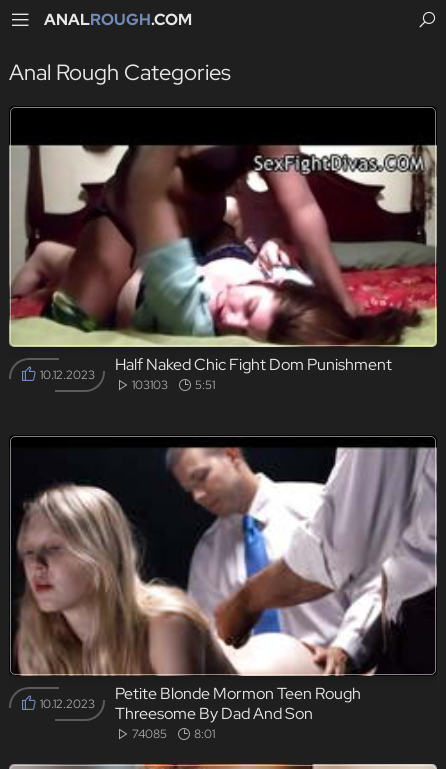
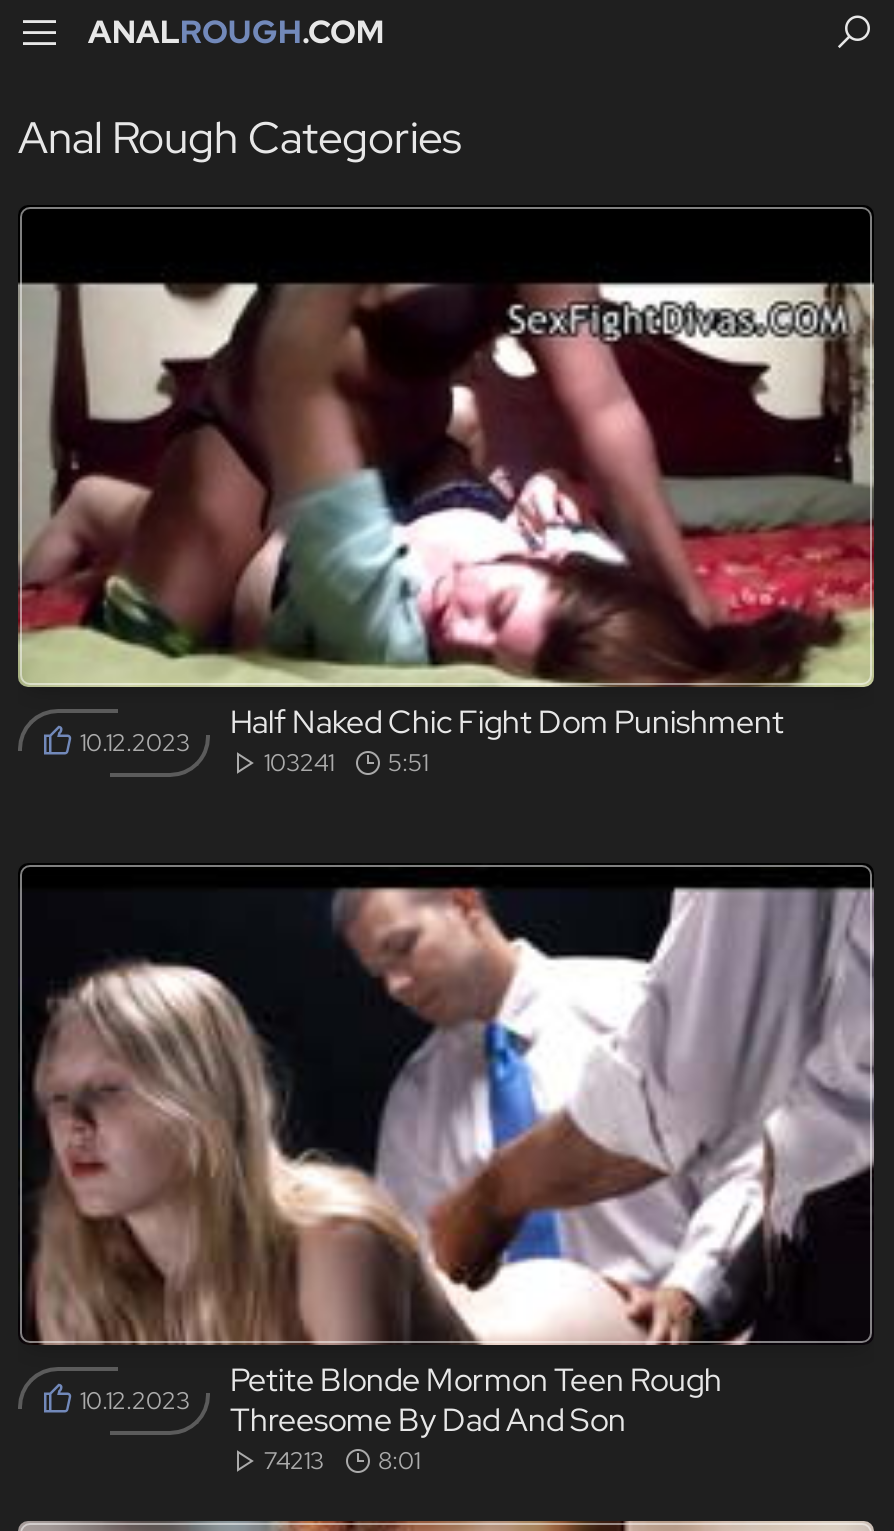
- 103103 5:51
+ 103241 5:51

- 74085 8:01
+ 74213 8:01
